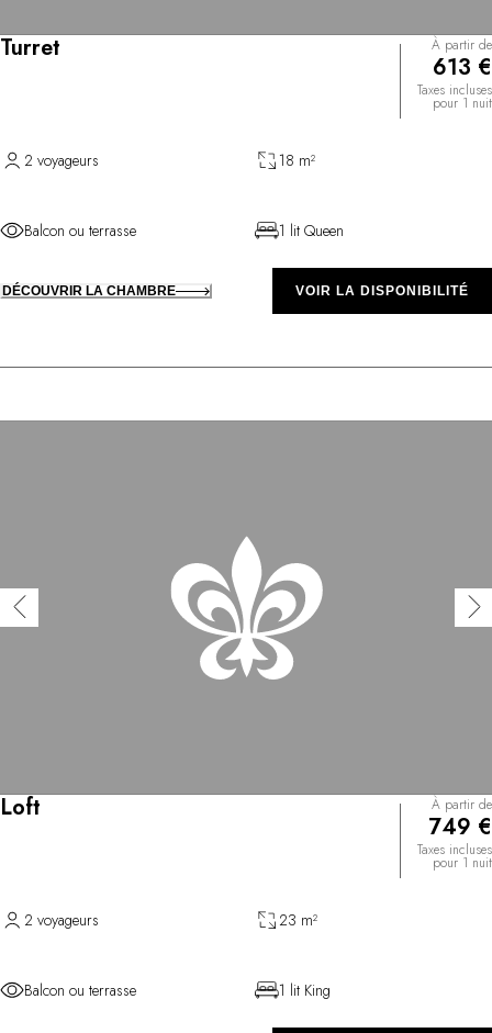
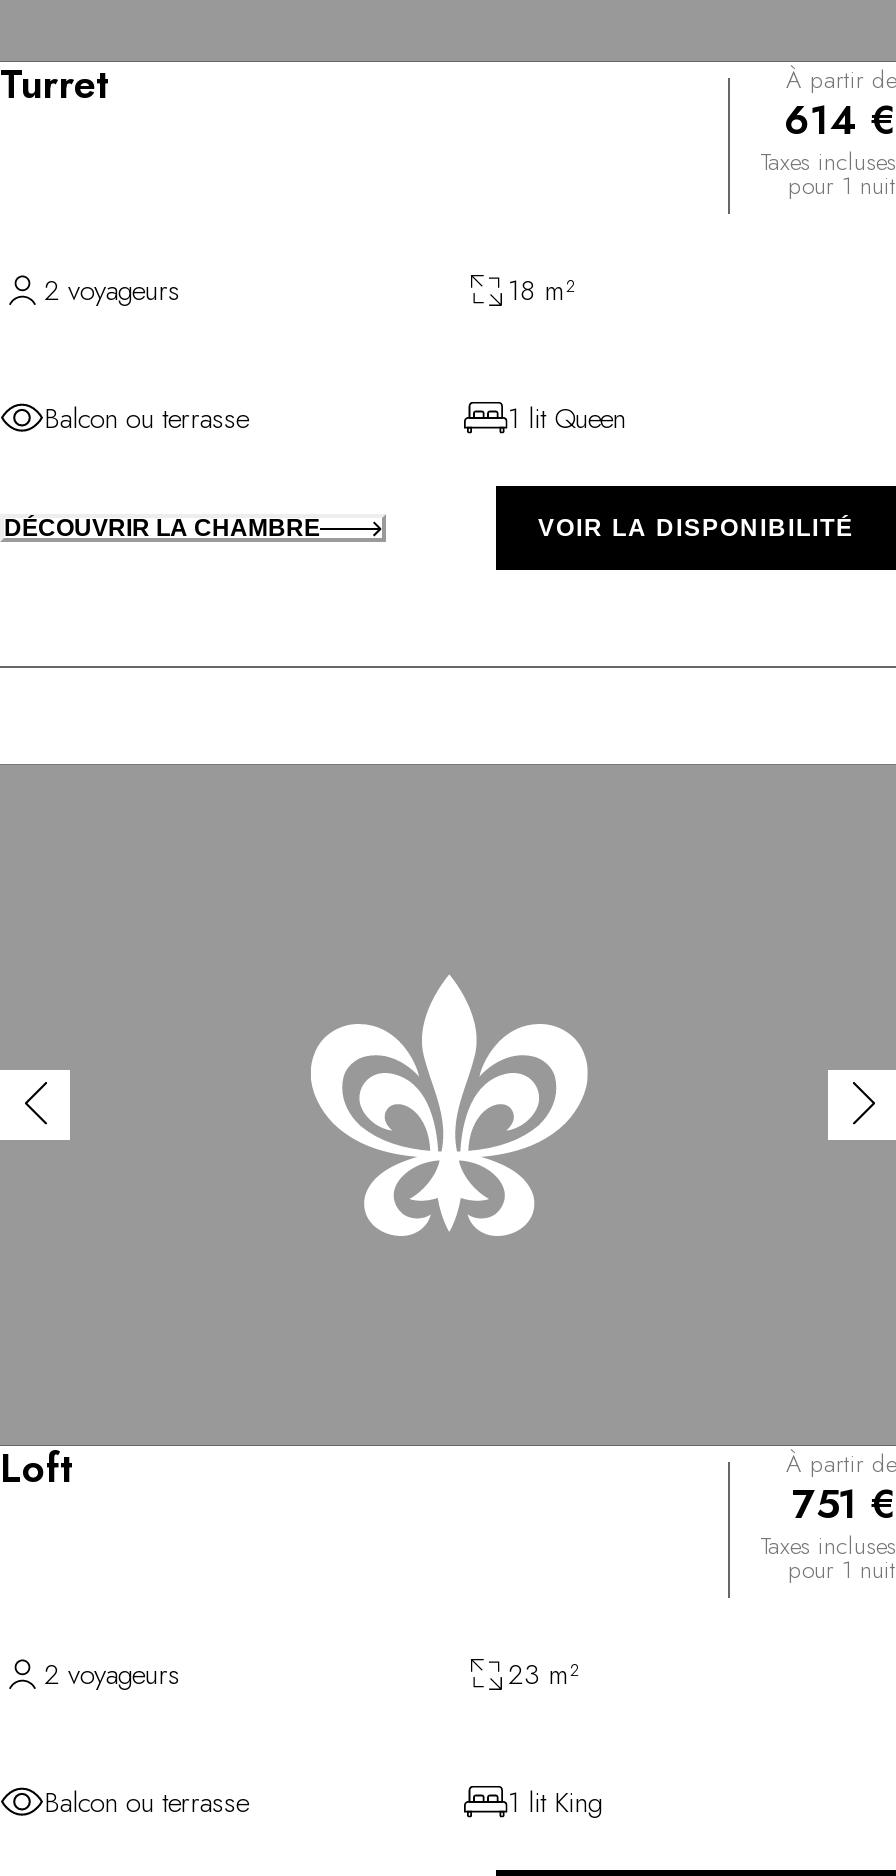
- 613 €
+ 614 €

- 749 €
+ 751 €
